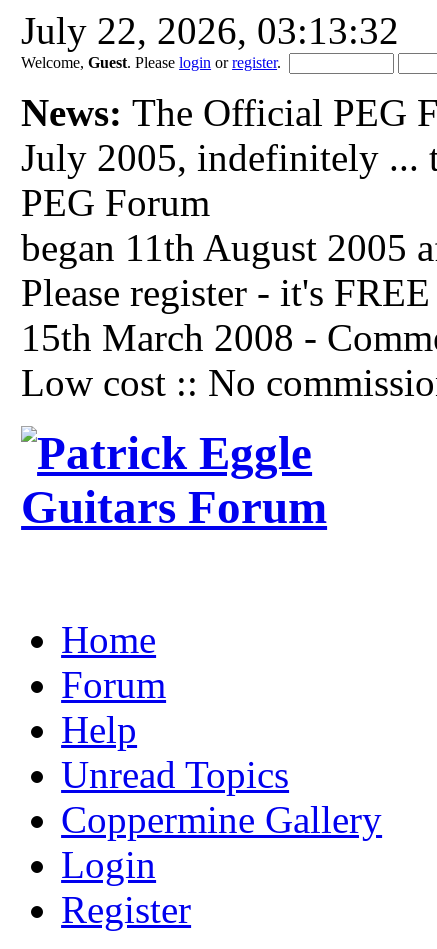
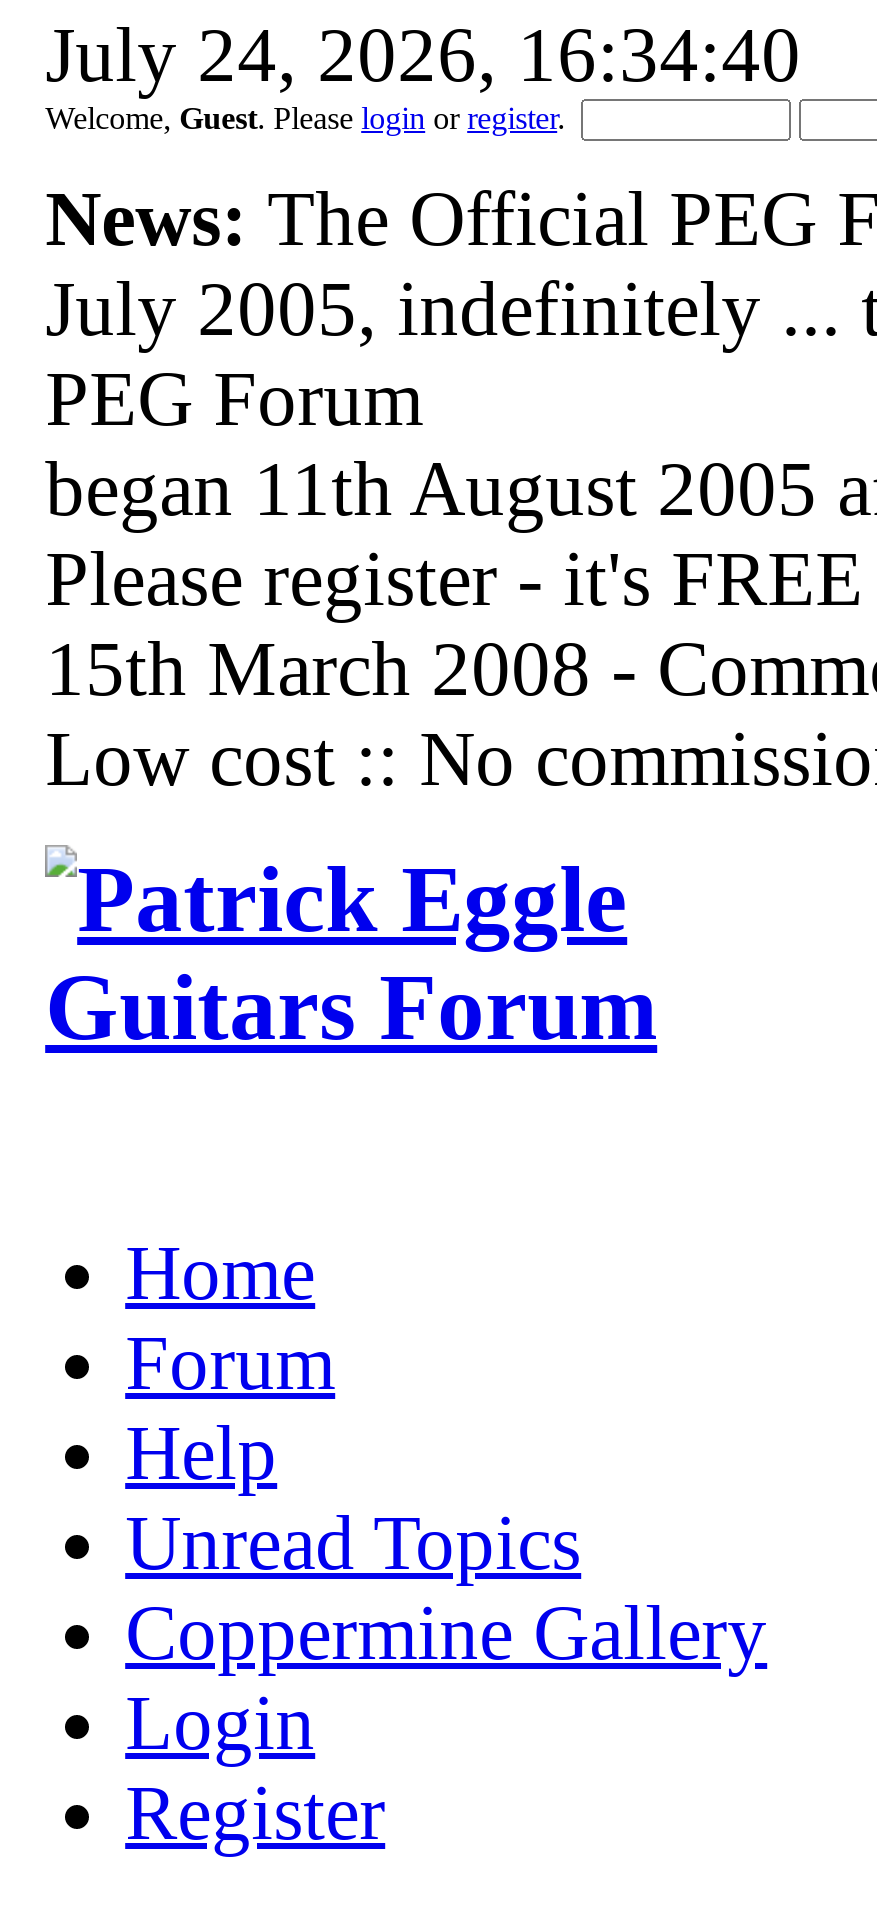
- July 22, 2026, 03:13:32
+ July 24, 2026, 16:34:40
